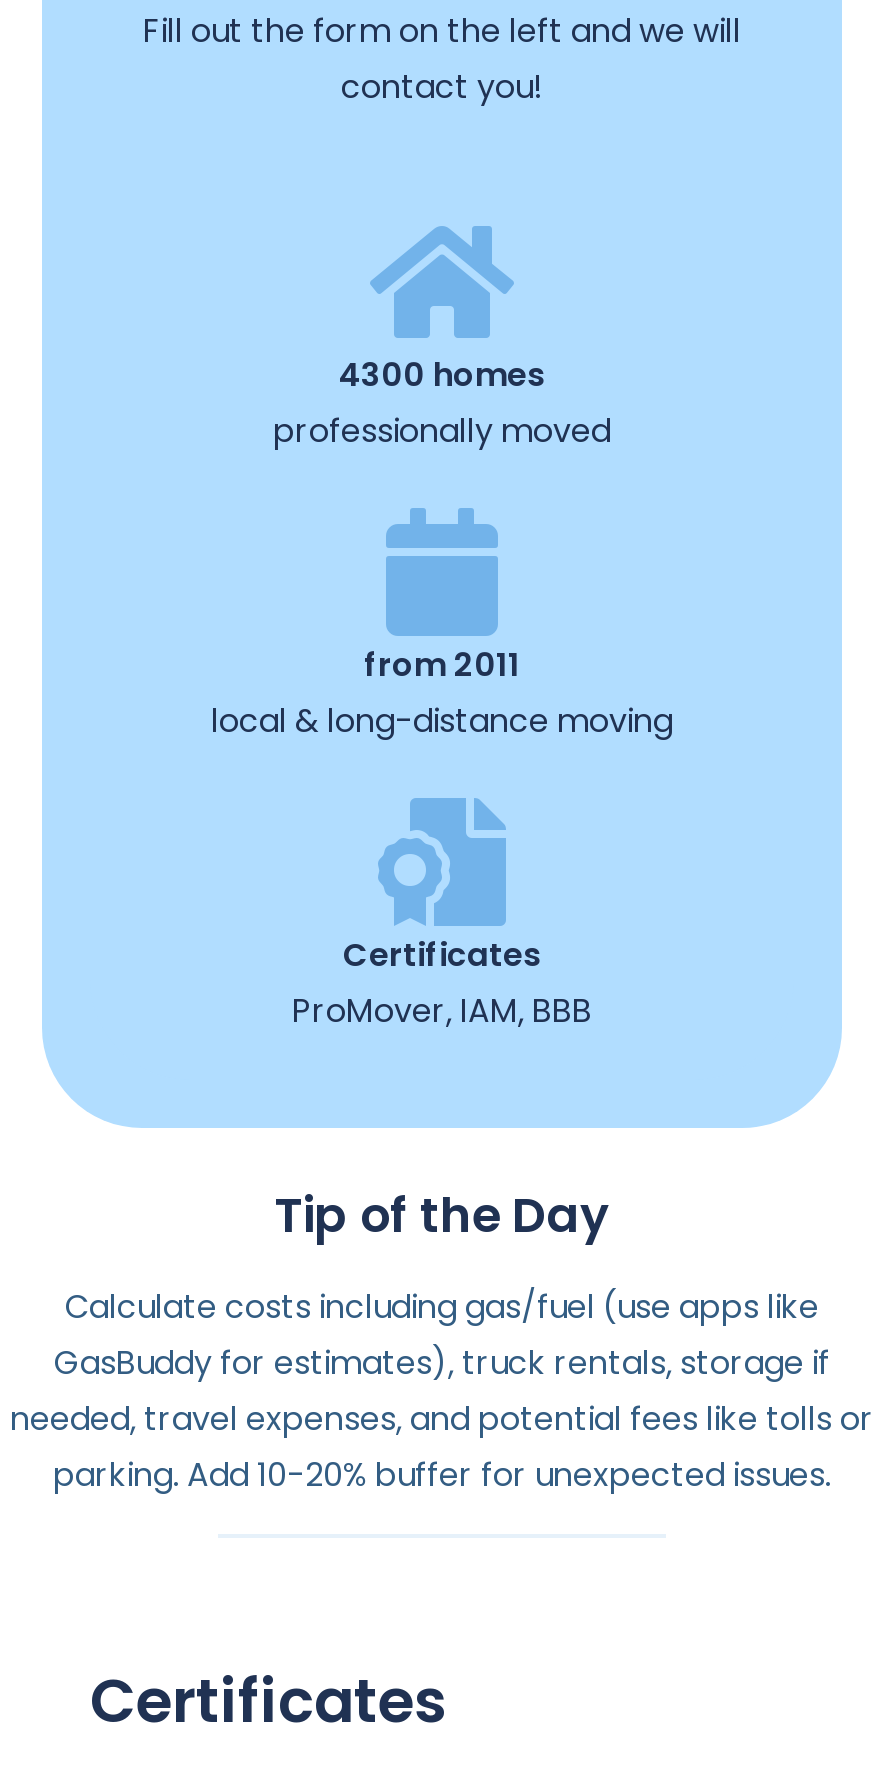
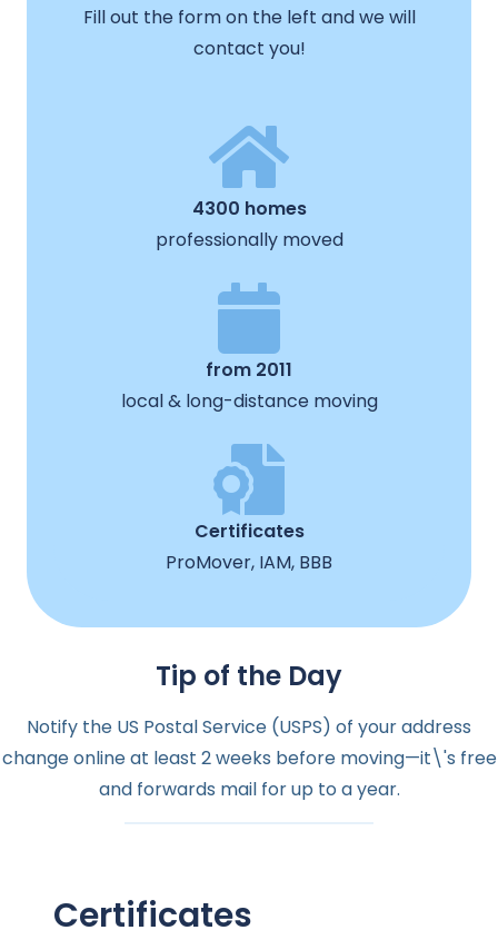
- Calculate costs including gas/fuel (use apps like
- GasBuddy for estimates), truck rentals, storage if
- needed, travel expenses, and potential fees like tolls or
- parking. Add 10-20% buffer for unexpected issues.
+ Notify the US Postal Service (USPS) of your address
+ change online at least 2 weeks before moving—it\'s free
+ and forwards mail for up to a year.
